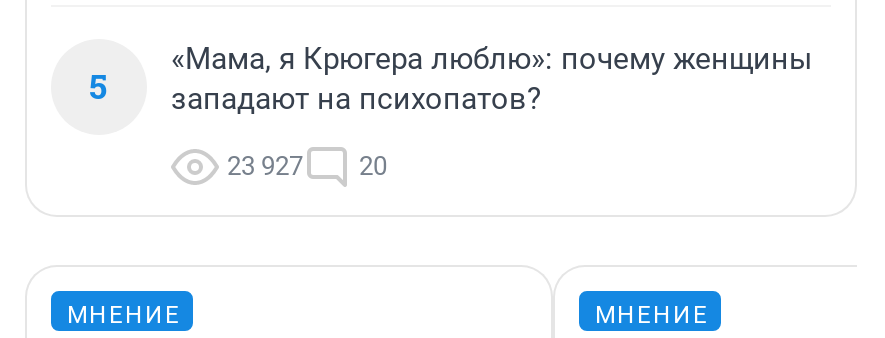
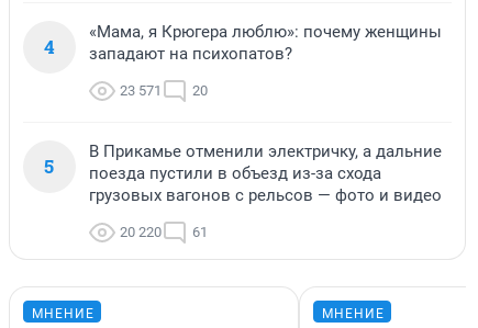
- 5 западают на психопатов?
+ 4 западают на психопатов?

- 23 927 20
+ 23 571 20

+ 5

+ В Прикамье отменили электричку, а дальние
+ поезда пустили в объезд из-за схода
+ грузовых вагонов с рельсов — фото и видео
+ 20 220
+ 61
